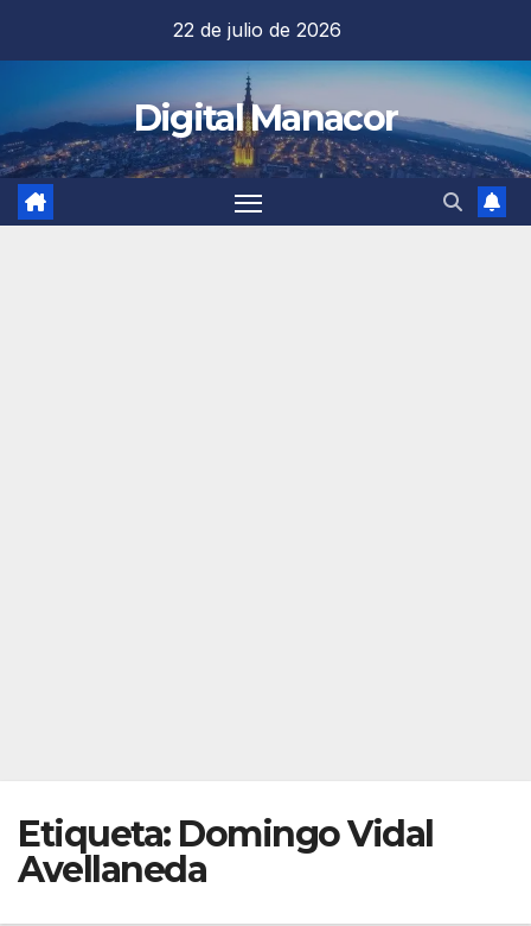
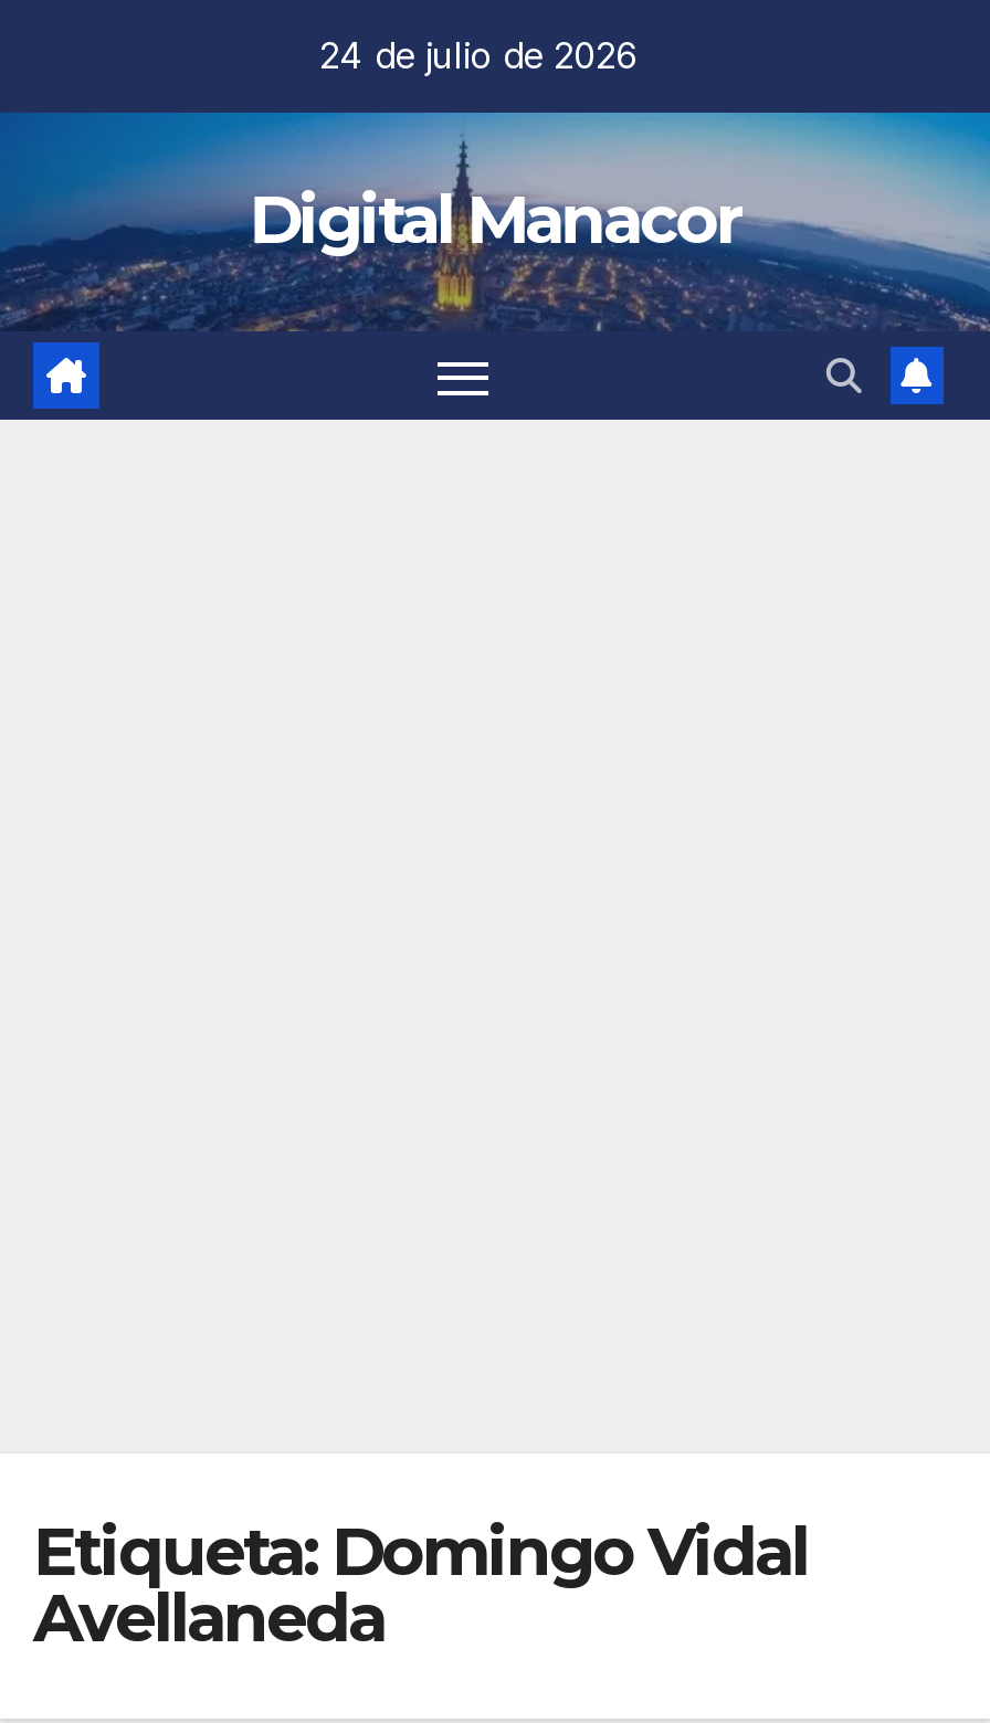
- 22 de julio de 2026
+ 24 de julio de 2026
